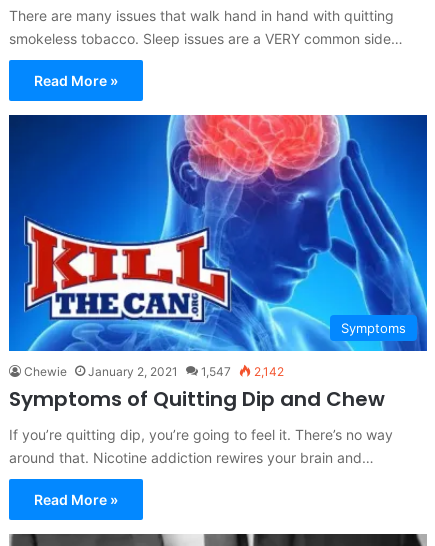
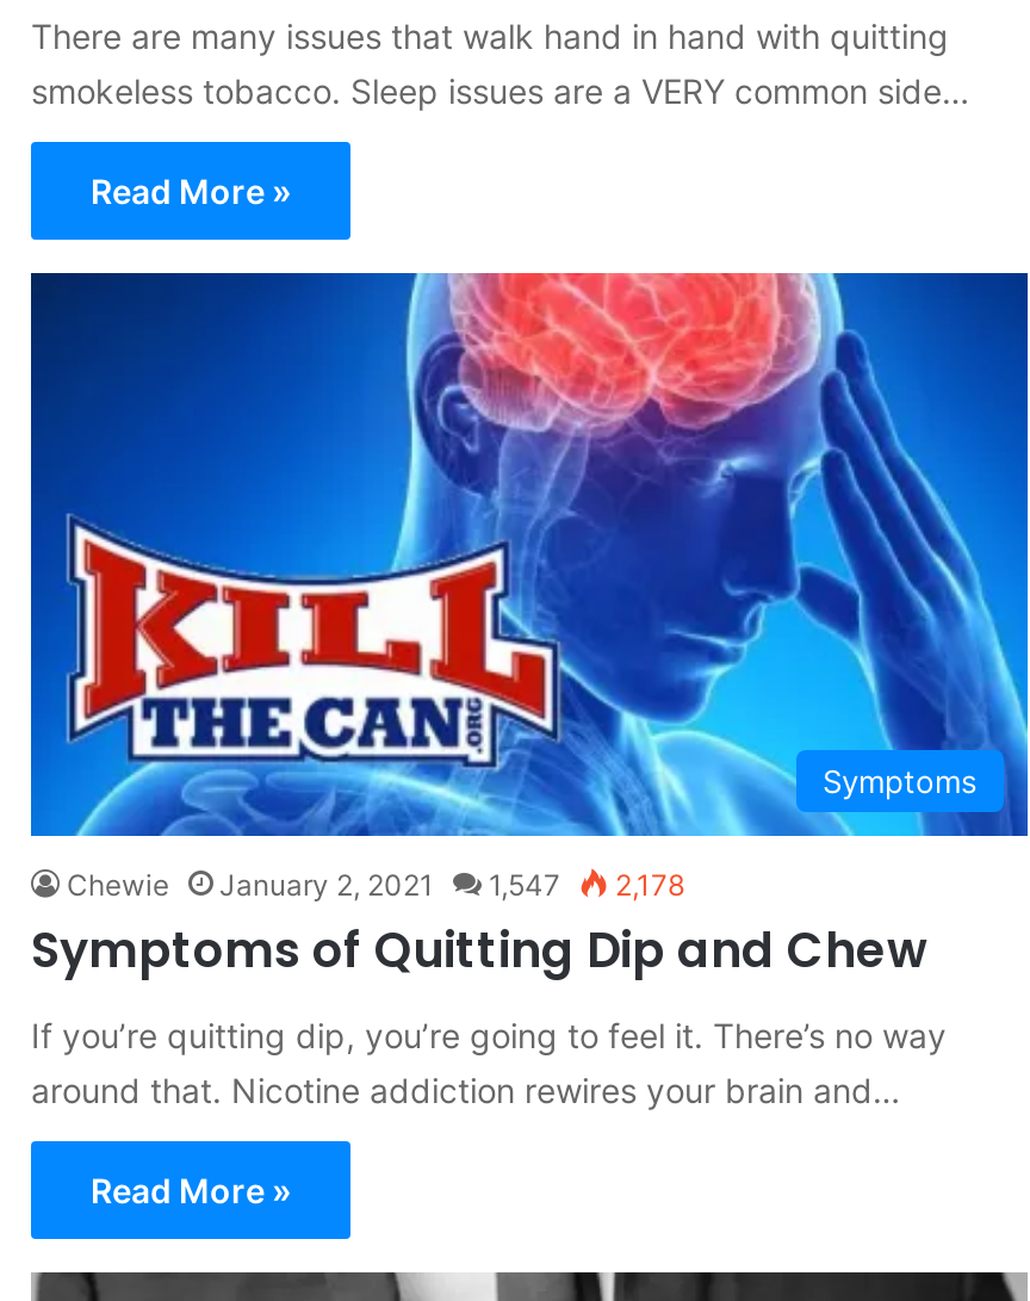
- Chewie January 2, 2021 1,547 2,142
+ Chewie January 2, 2021 1,547 2,178
